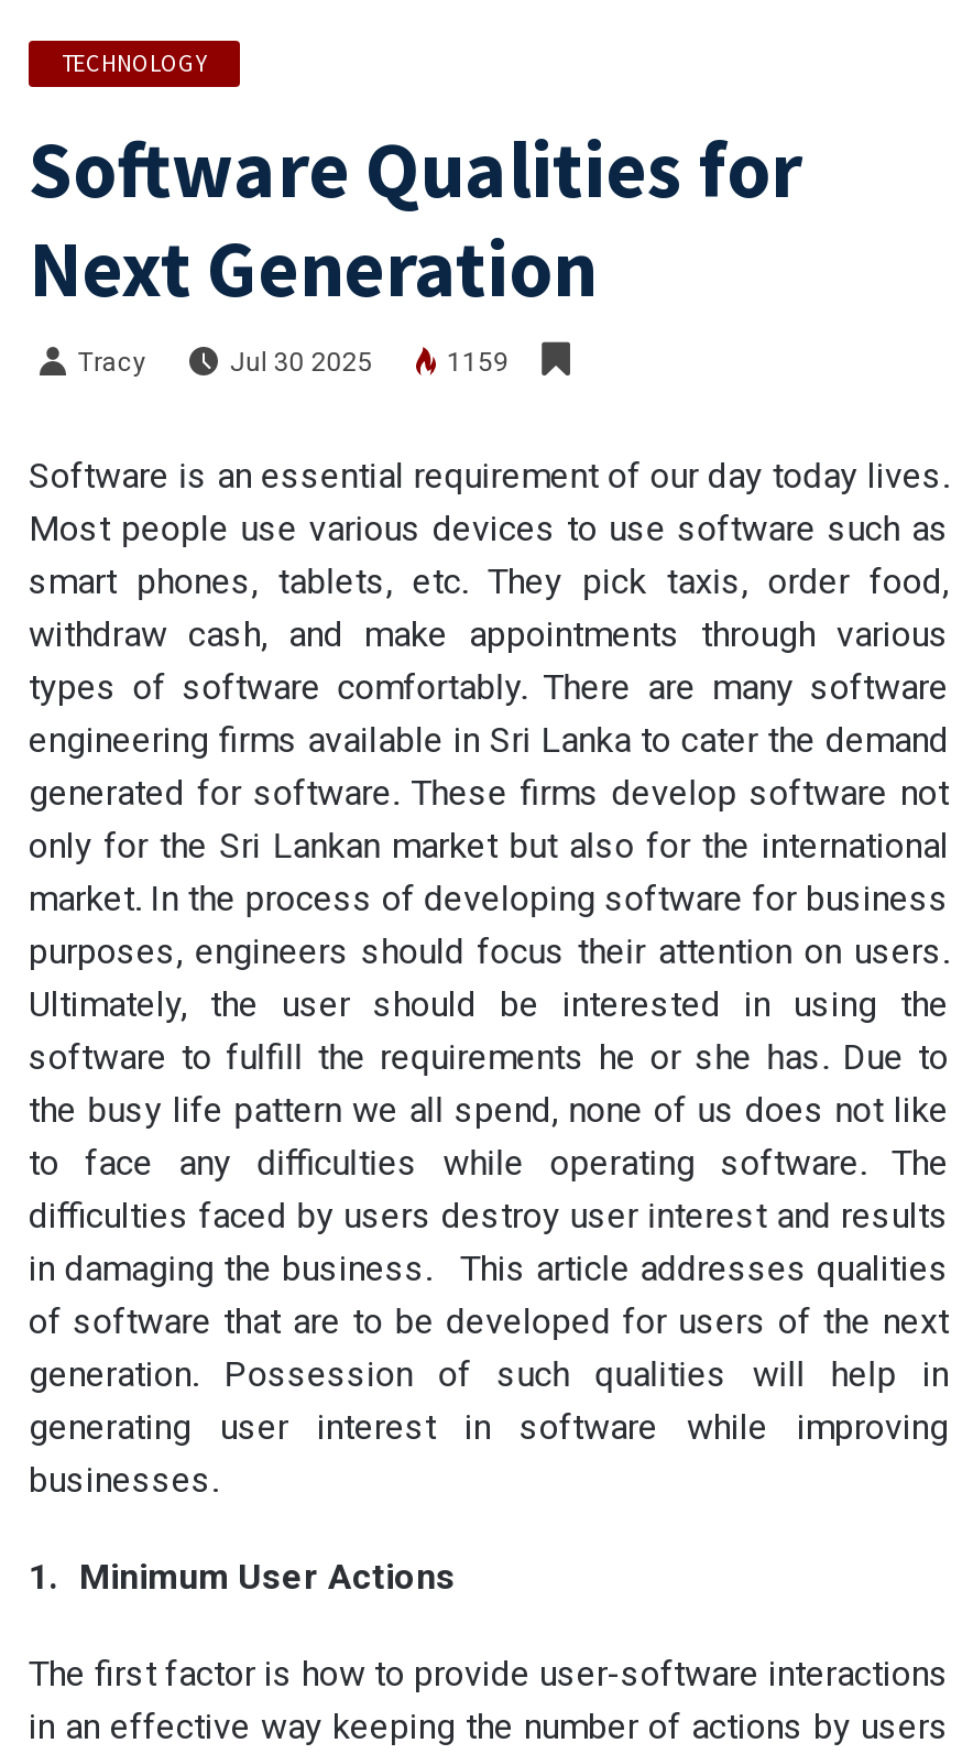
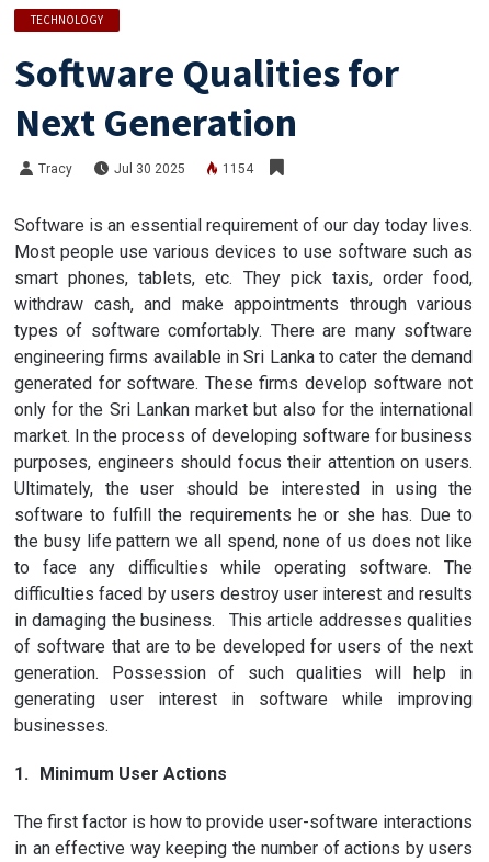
- 1159
+ 1154
